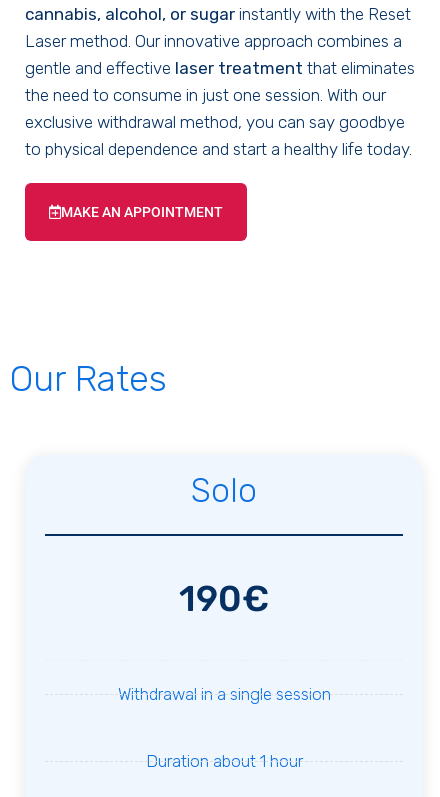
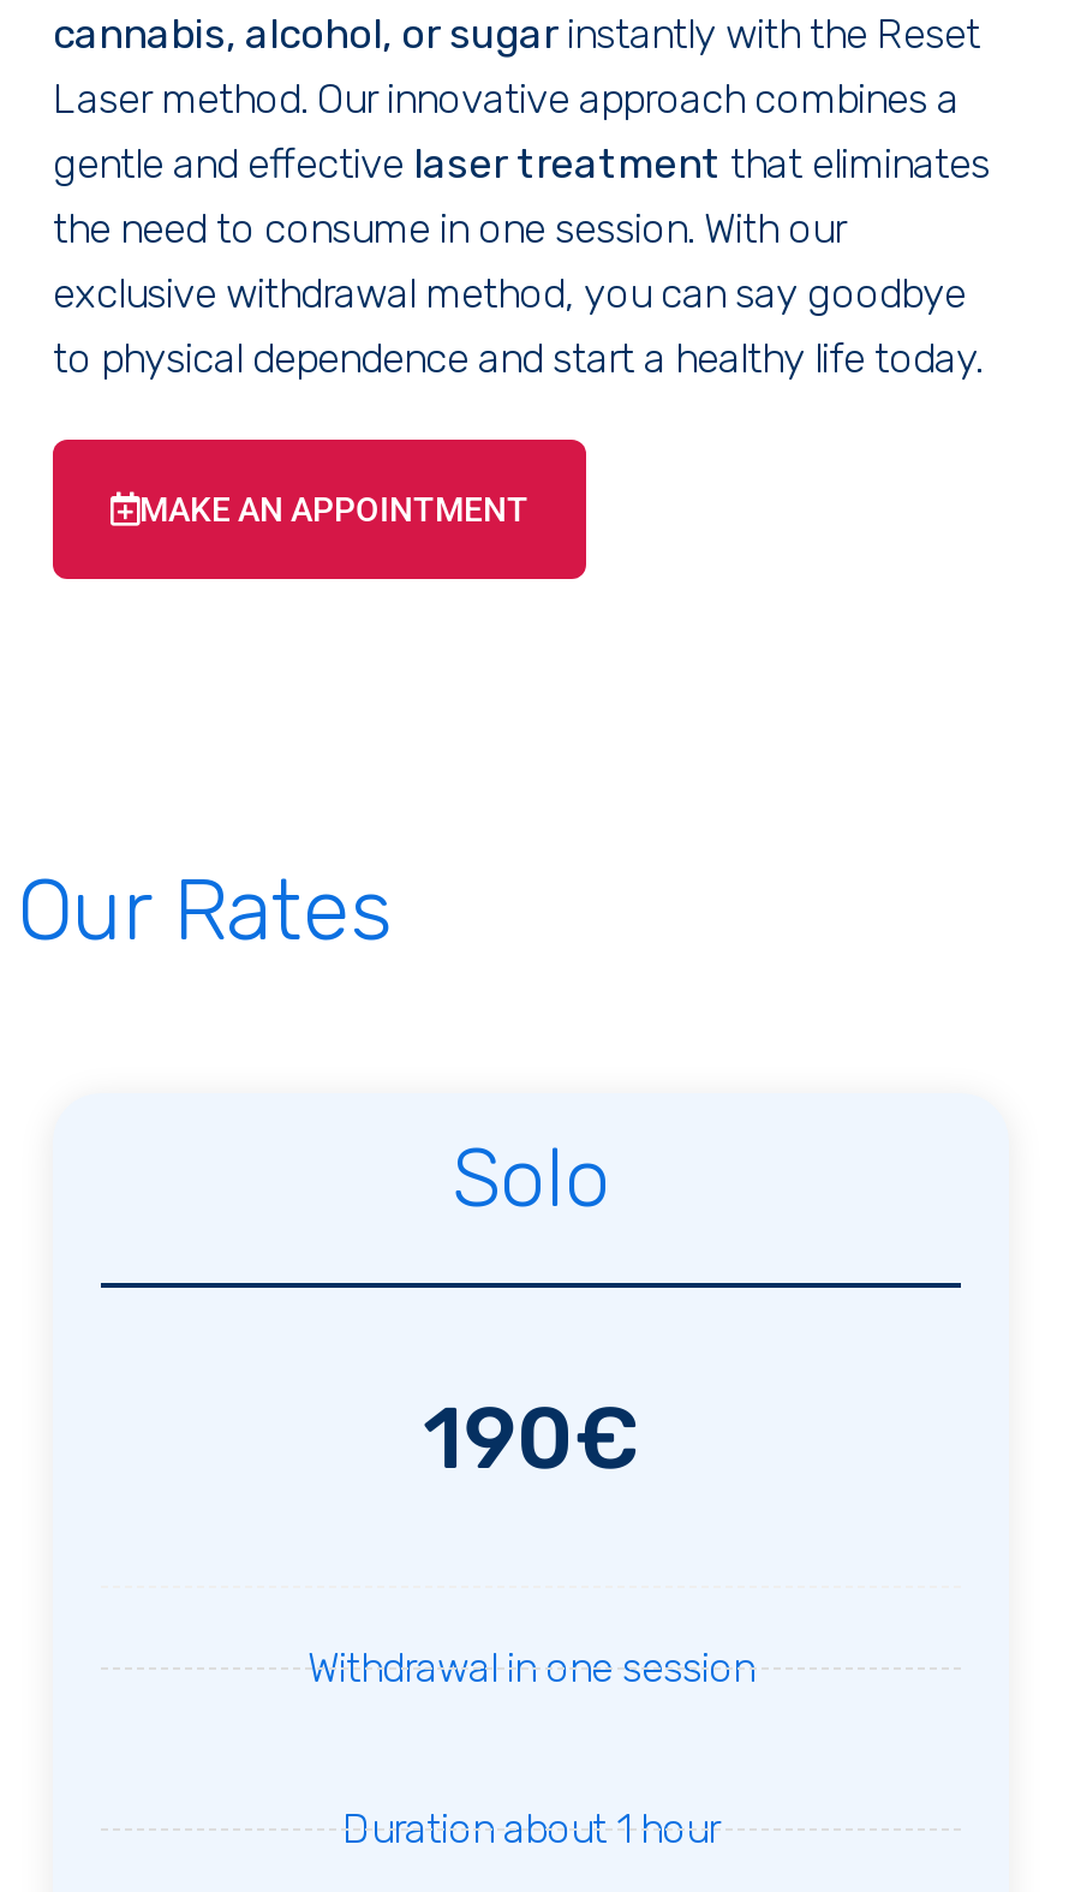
- the need to consume in just one session. With our
+ the need to consume in one session. With our

- Withdrawal in a single session
+ Withdrawal in one session
